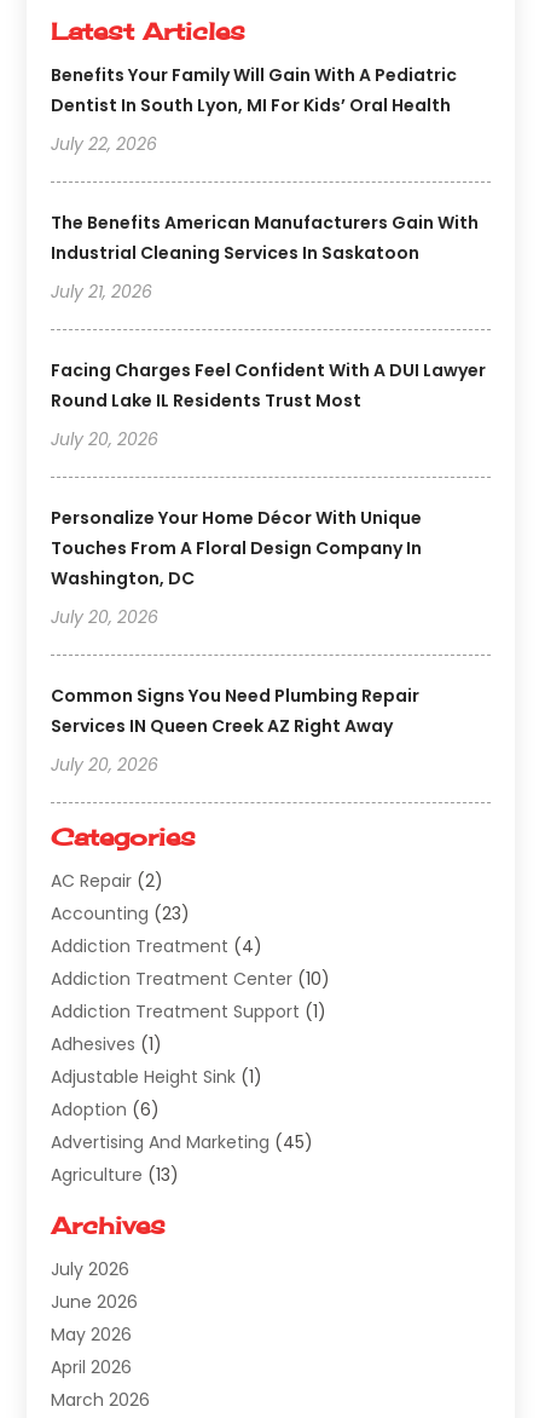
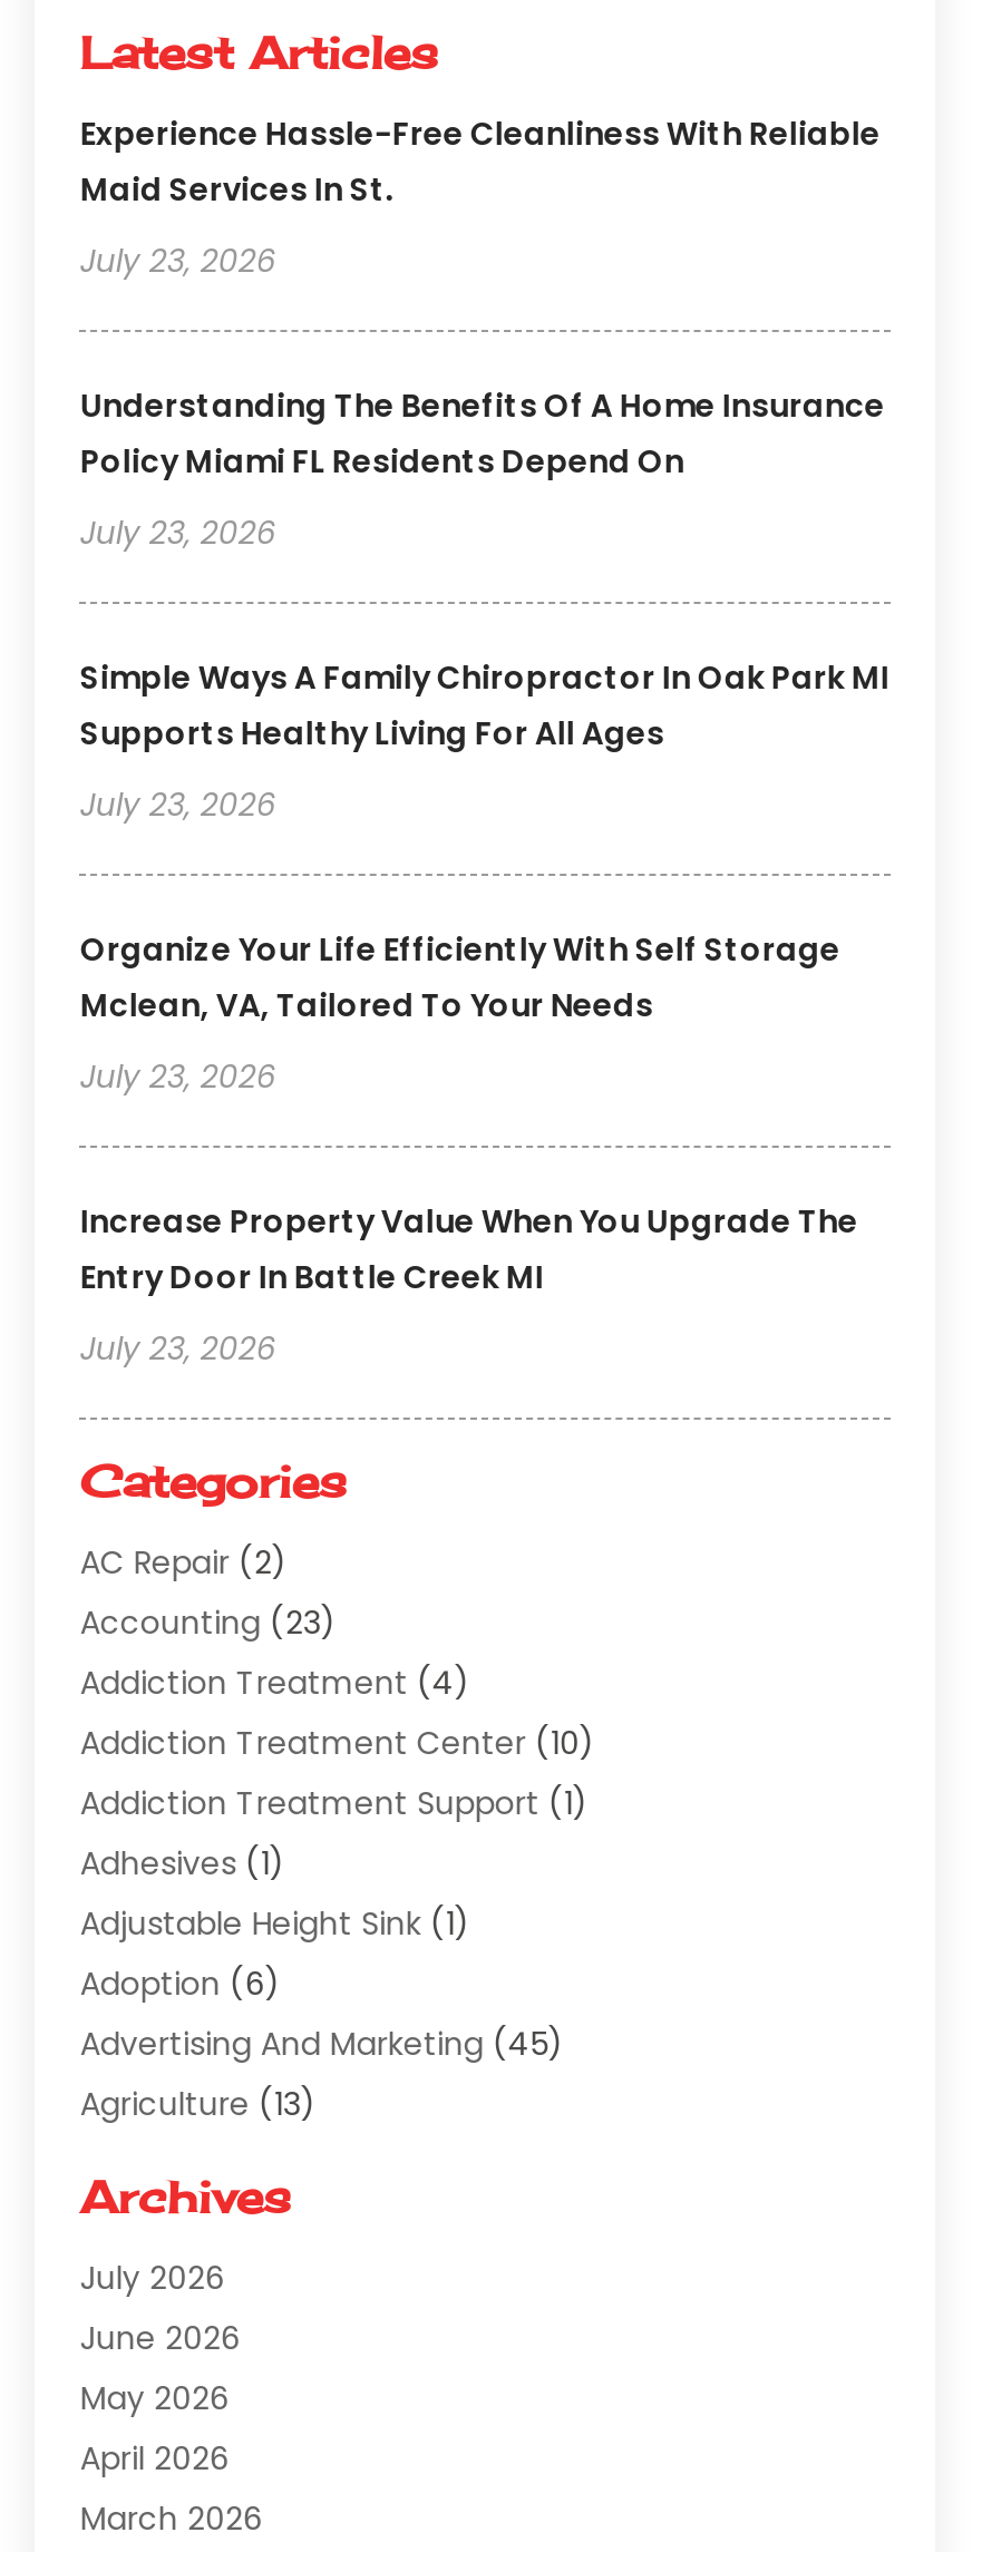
- Benefits Your Family Will Gain With A Pediatric
- Dentist In South Lyon, MI For Kids’ Oral Health
+ Experience Hassle-Free Cleanliness With Reliable
+ Maid Services In St.

- July 22, 2026
+ July 23, 2026

- The Benefits American Manufacturers Gain With
- Industrial Cleaning Services In Saskatoon
+ Understanding The Benefits Of A Home Insurance
+ Policy Miami FL Residents Depend On

- July 21, 2026
+ July 23, 2026

- Facing Charges Feel Confident With A DUI Lawyer
- Round Lake IL Residents Trust Most
+ Simple Ways A Family Chiropractor In Oak Park MI
+ Supports Healthy Living For All Ages

- July 20, 2026
+ July 23, 2026

- Personalize Your Home Décor With Unique
- Touches From A Floral Design Company In
- Washington, DC
+ Organize Your Life Efficiently With Self Storage
+ Mclean, VA, Tailored To Your Needs

- July 20, 2026
+ July 23, 2026

- Common Signs You Need Plumbing Repair
- Services IN Queen Creek AZ Right Away
+ Increase Property Value When You Upgrade The
+ Entry Door In Battle Creek MI

- July 20, 2026
+ July 23, 2026
